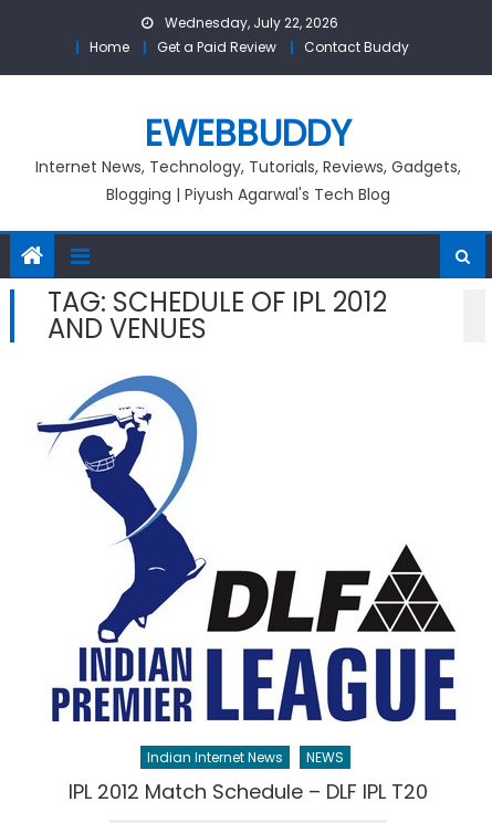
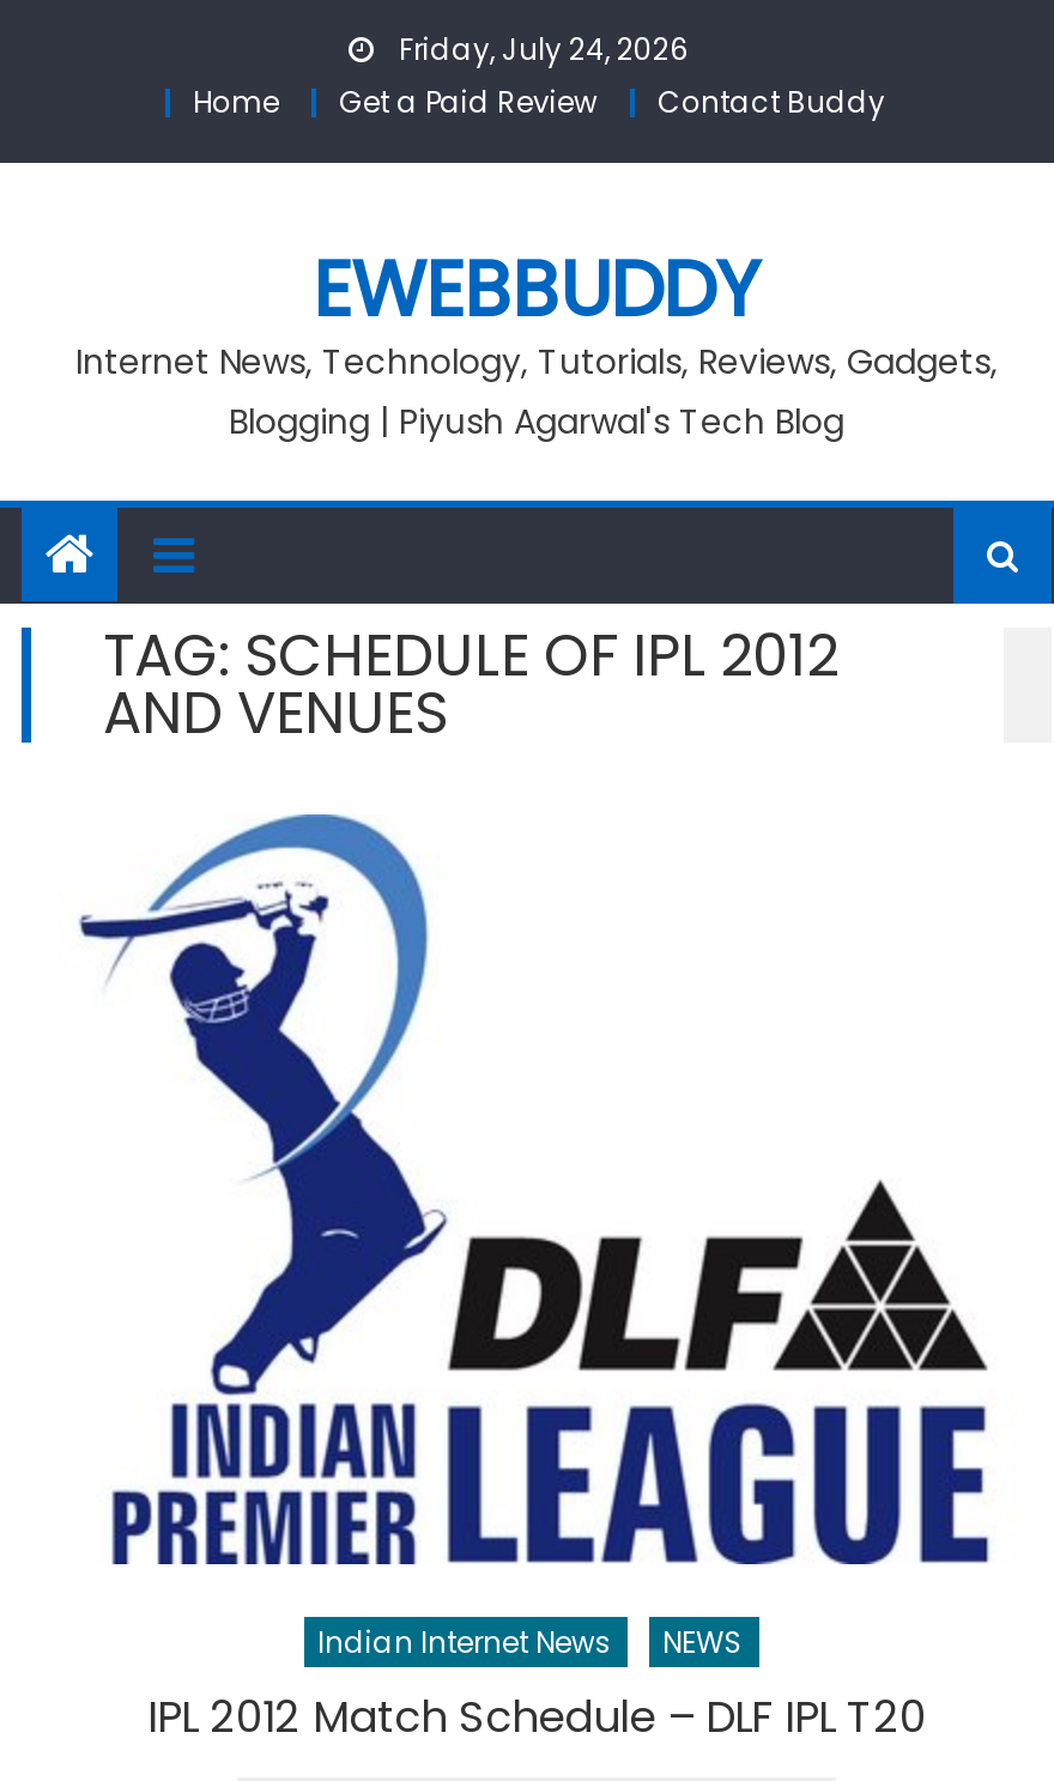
- Wednesday, July 22, 2026
+ Friday, July 24, 2026
